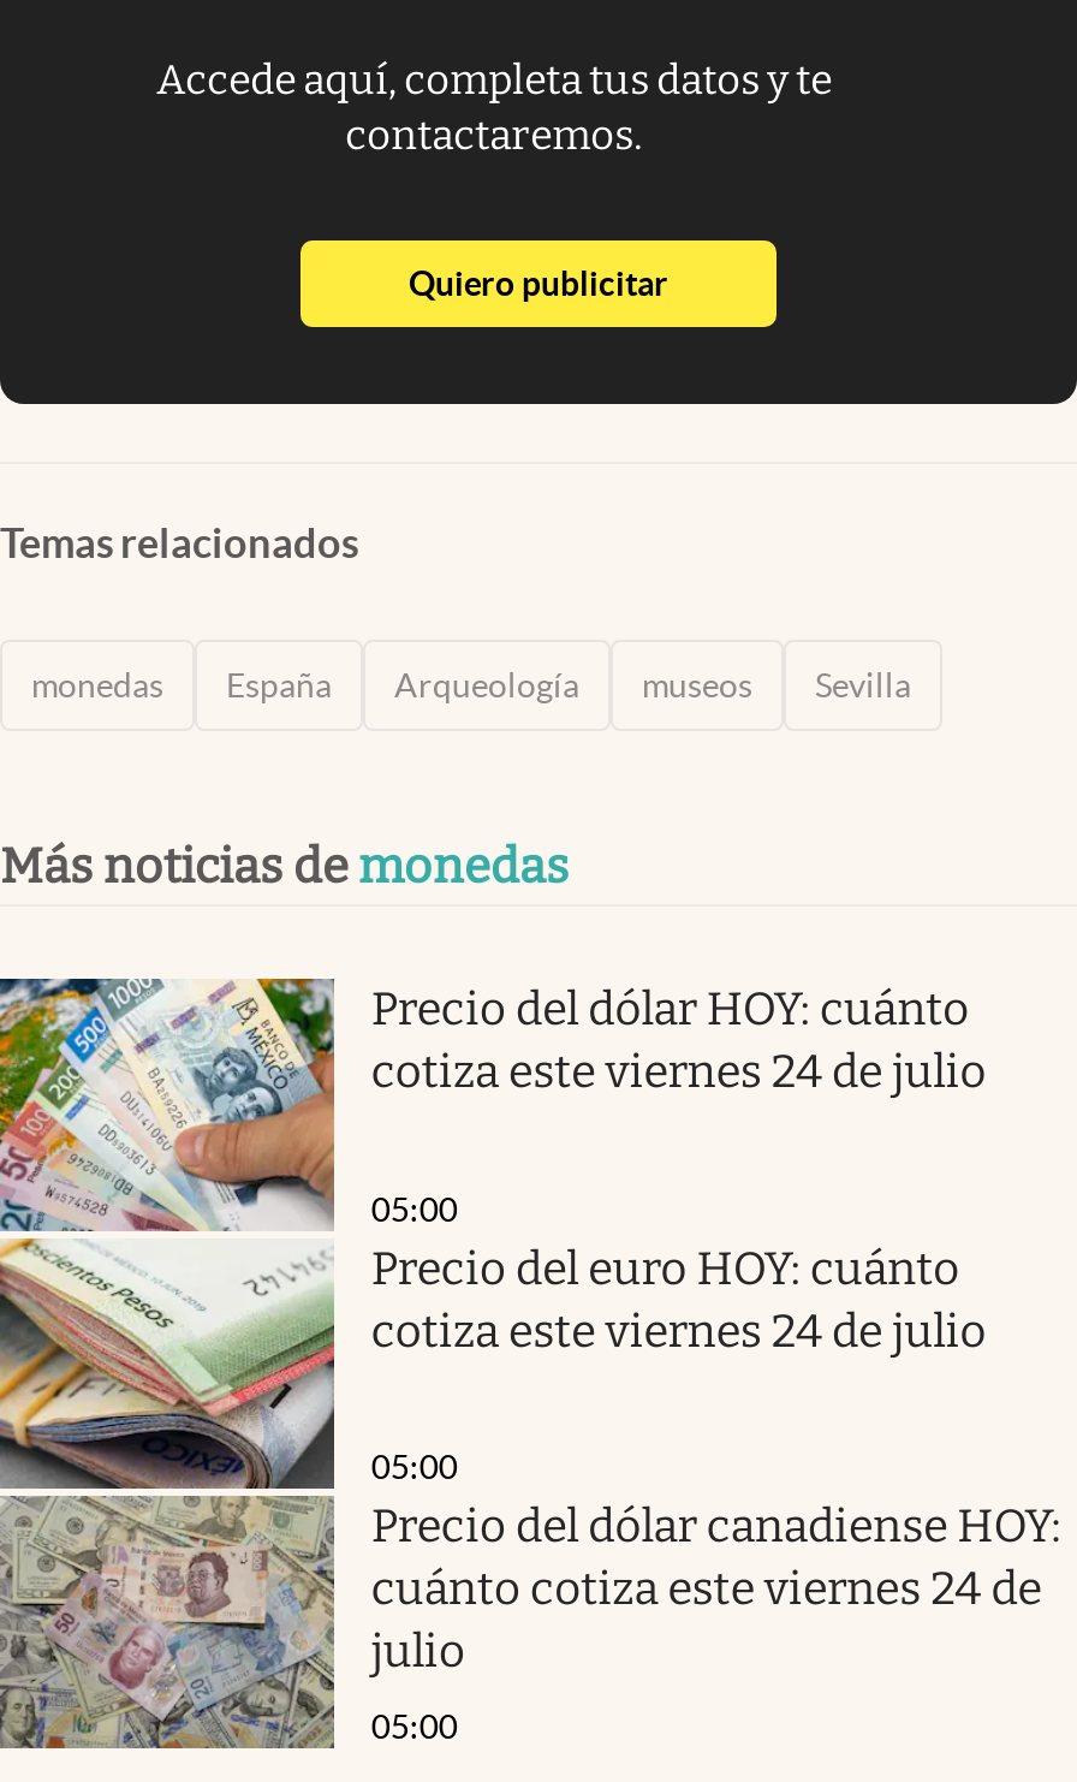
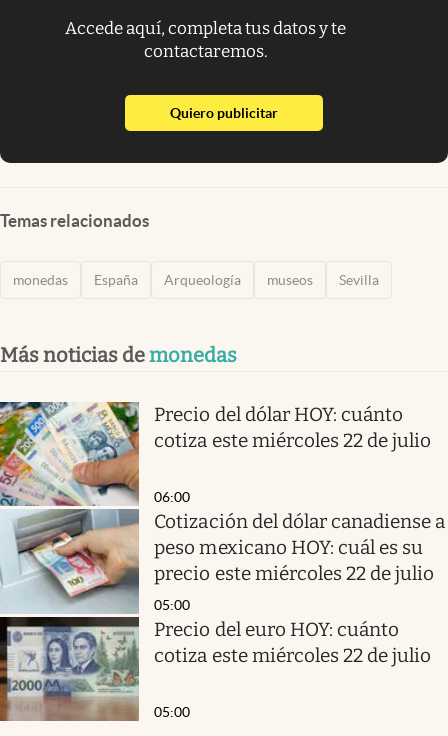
- cotiza este viernes 24 de julio
+ cotiza este miércoles 22 de julio
+ 06:00
+ Cotización del dólar canadiense a
+ peso mexicano HOY: cuál es su
+ precio este miércoles 22 de julio

moved down: 05:00 | Precio del euro HOY: cuánto

- [image]
- cotiza este viernes 24 de julio
- 05:00
- Precio del dólar canadiense HOY:
- cuánto cotiza este viernes 24 de
- julio
+ [image]
+ cotiza este miércoles 22 de julio
